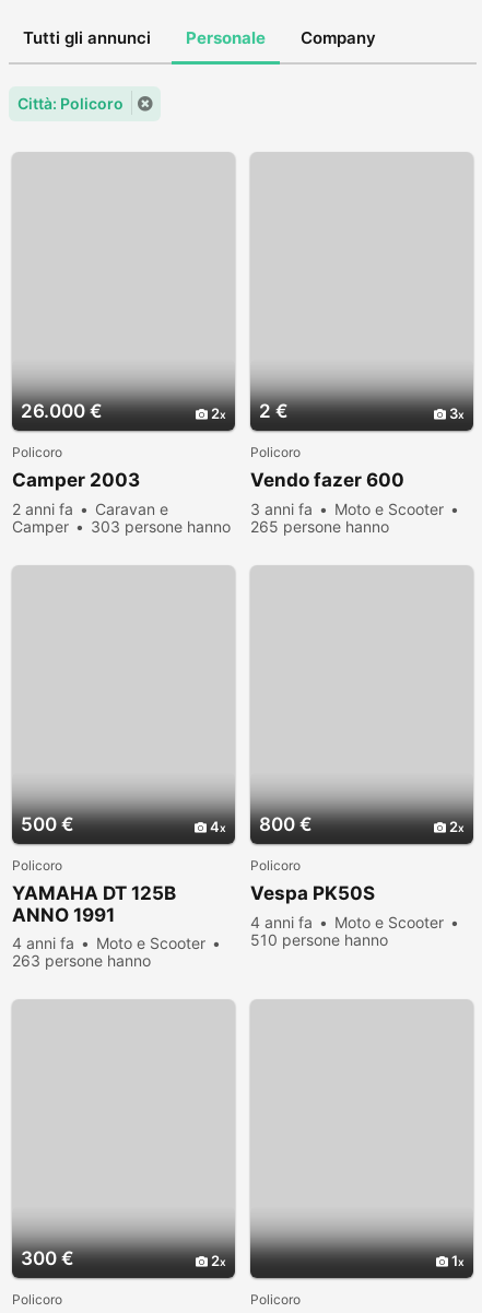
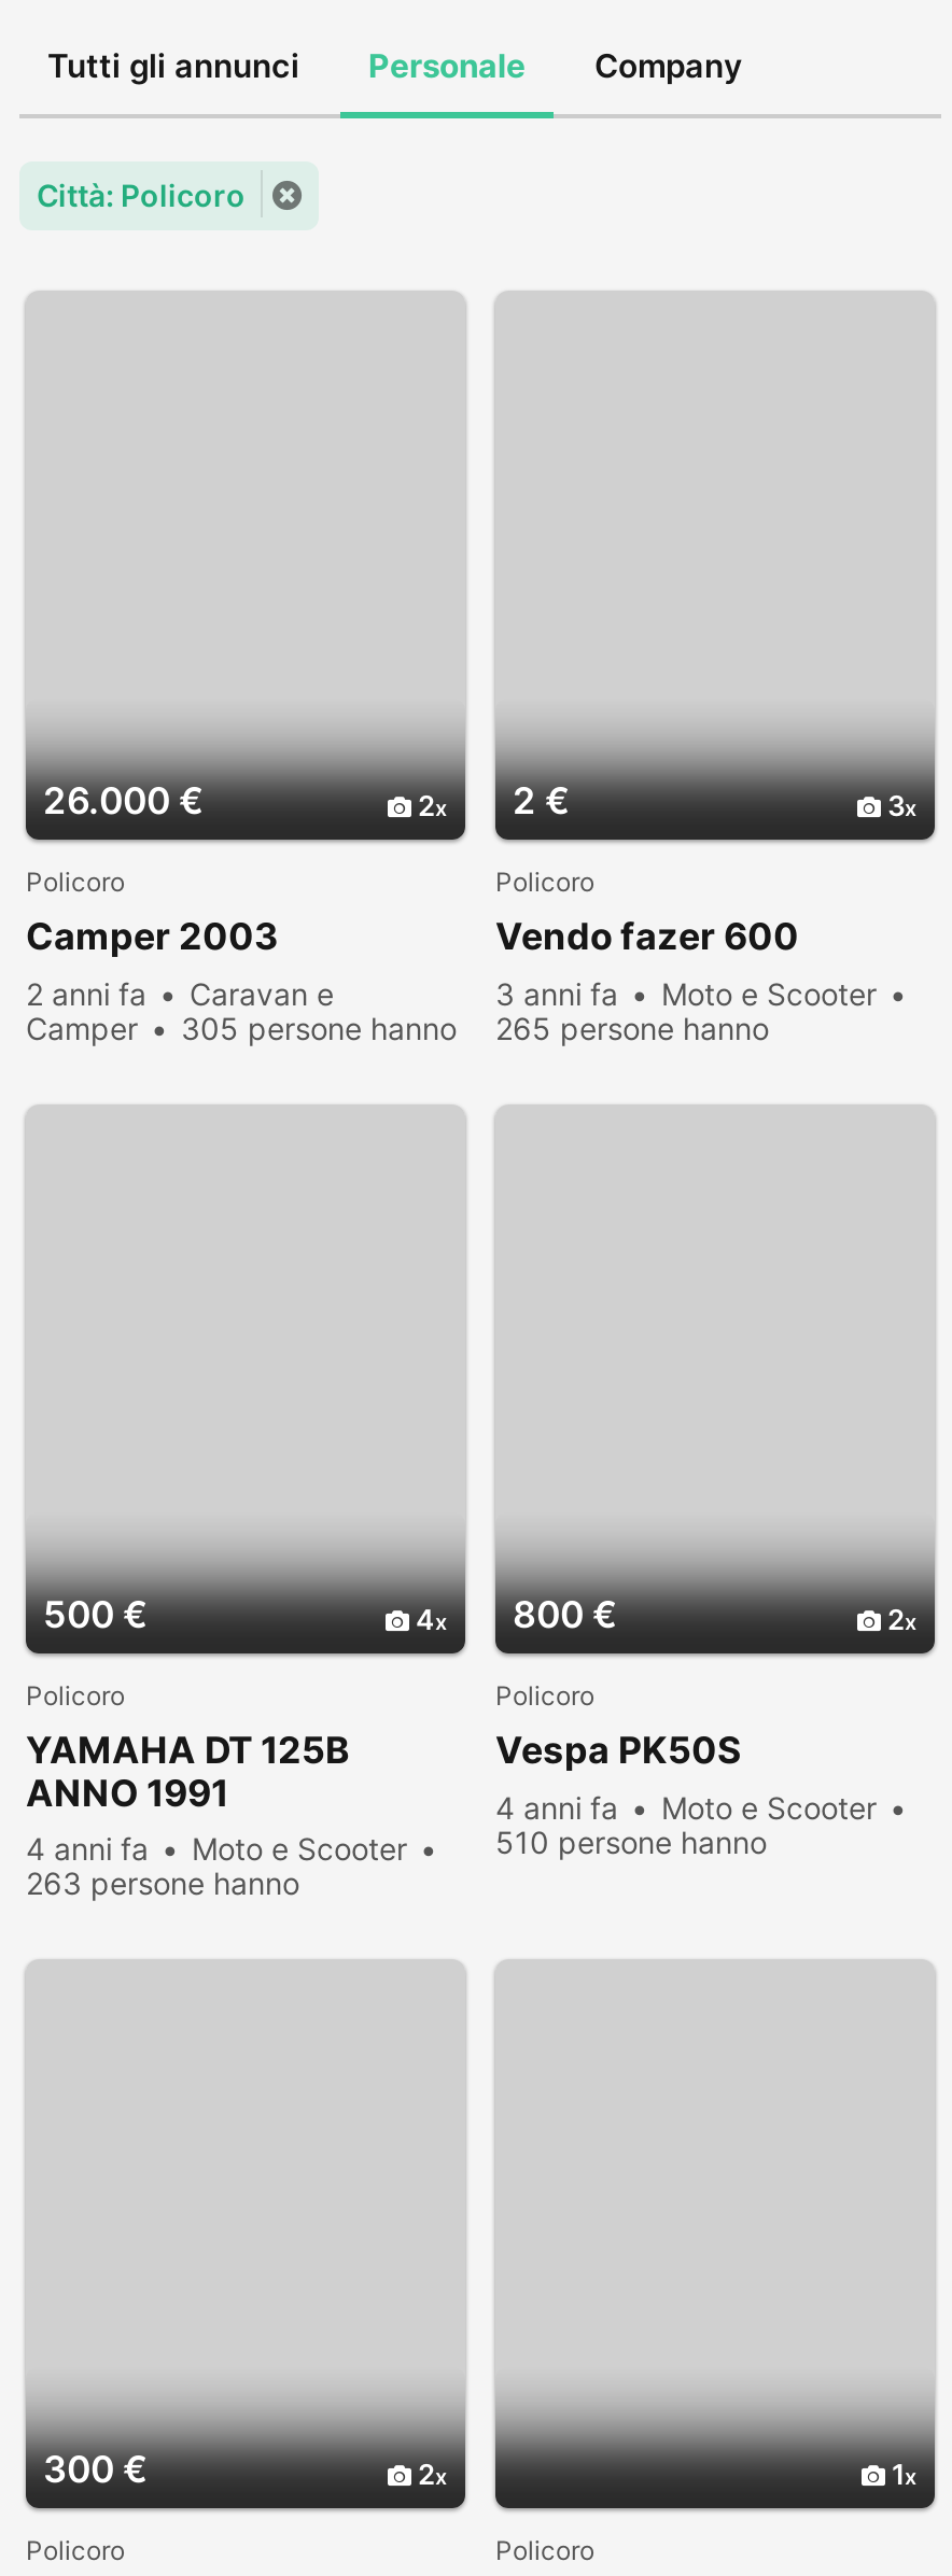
- 303 persone hanno
+ 305 persone hanno
